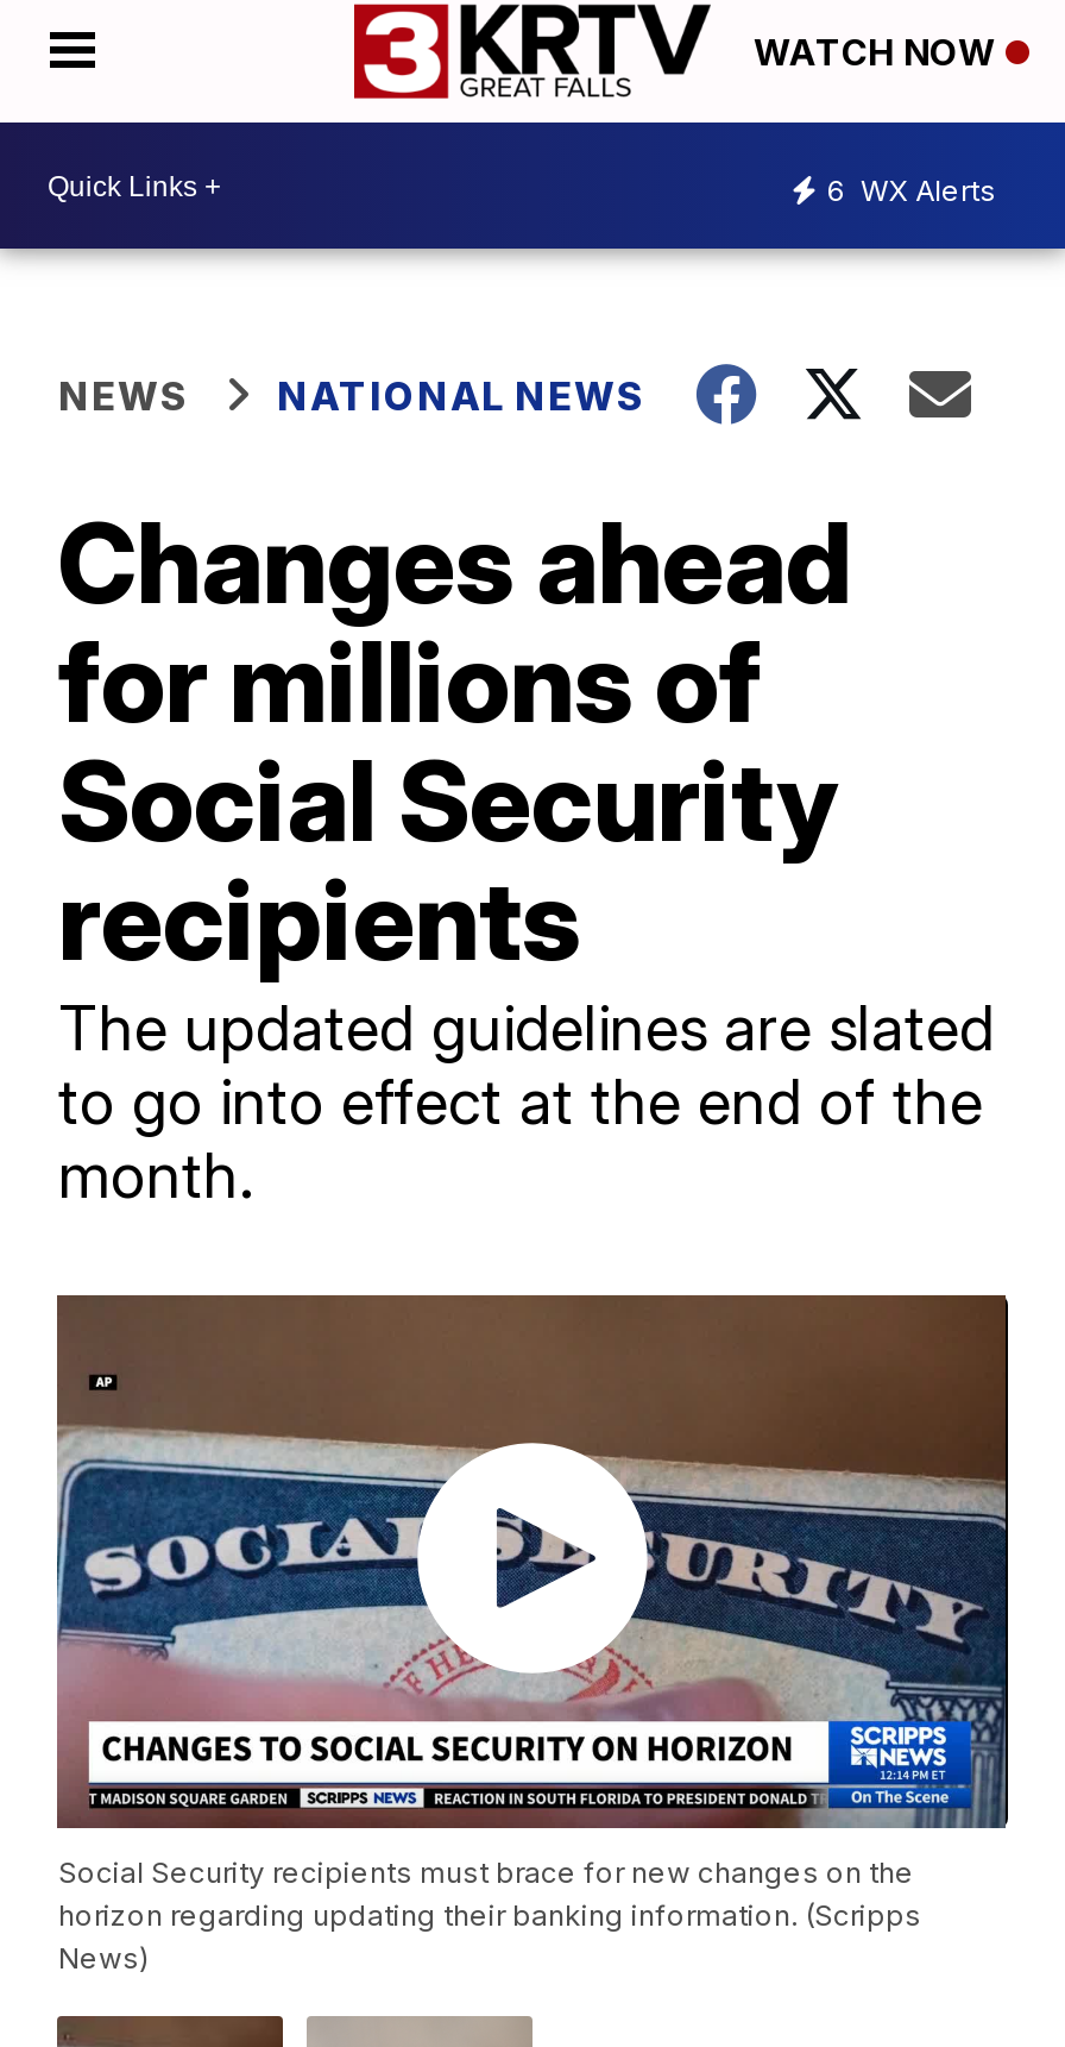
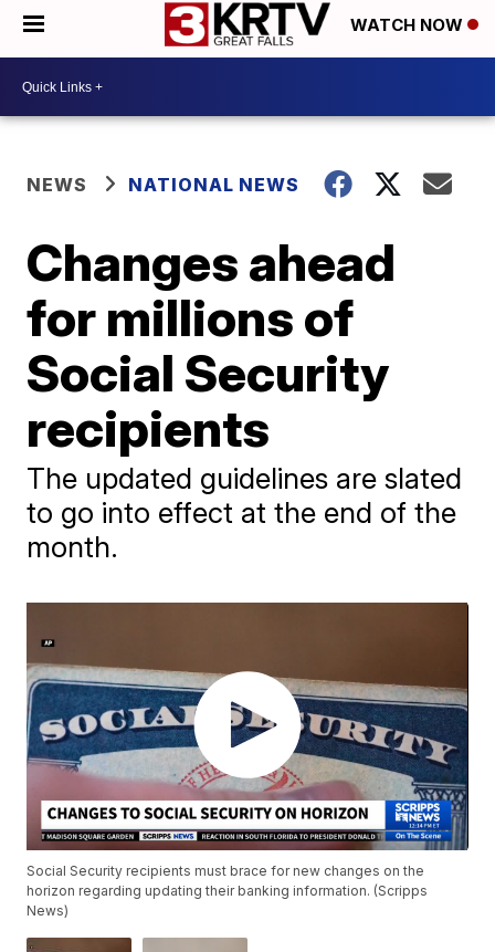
- 6 WX Alerts
